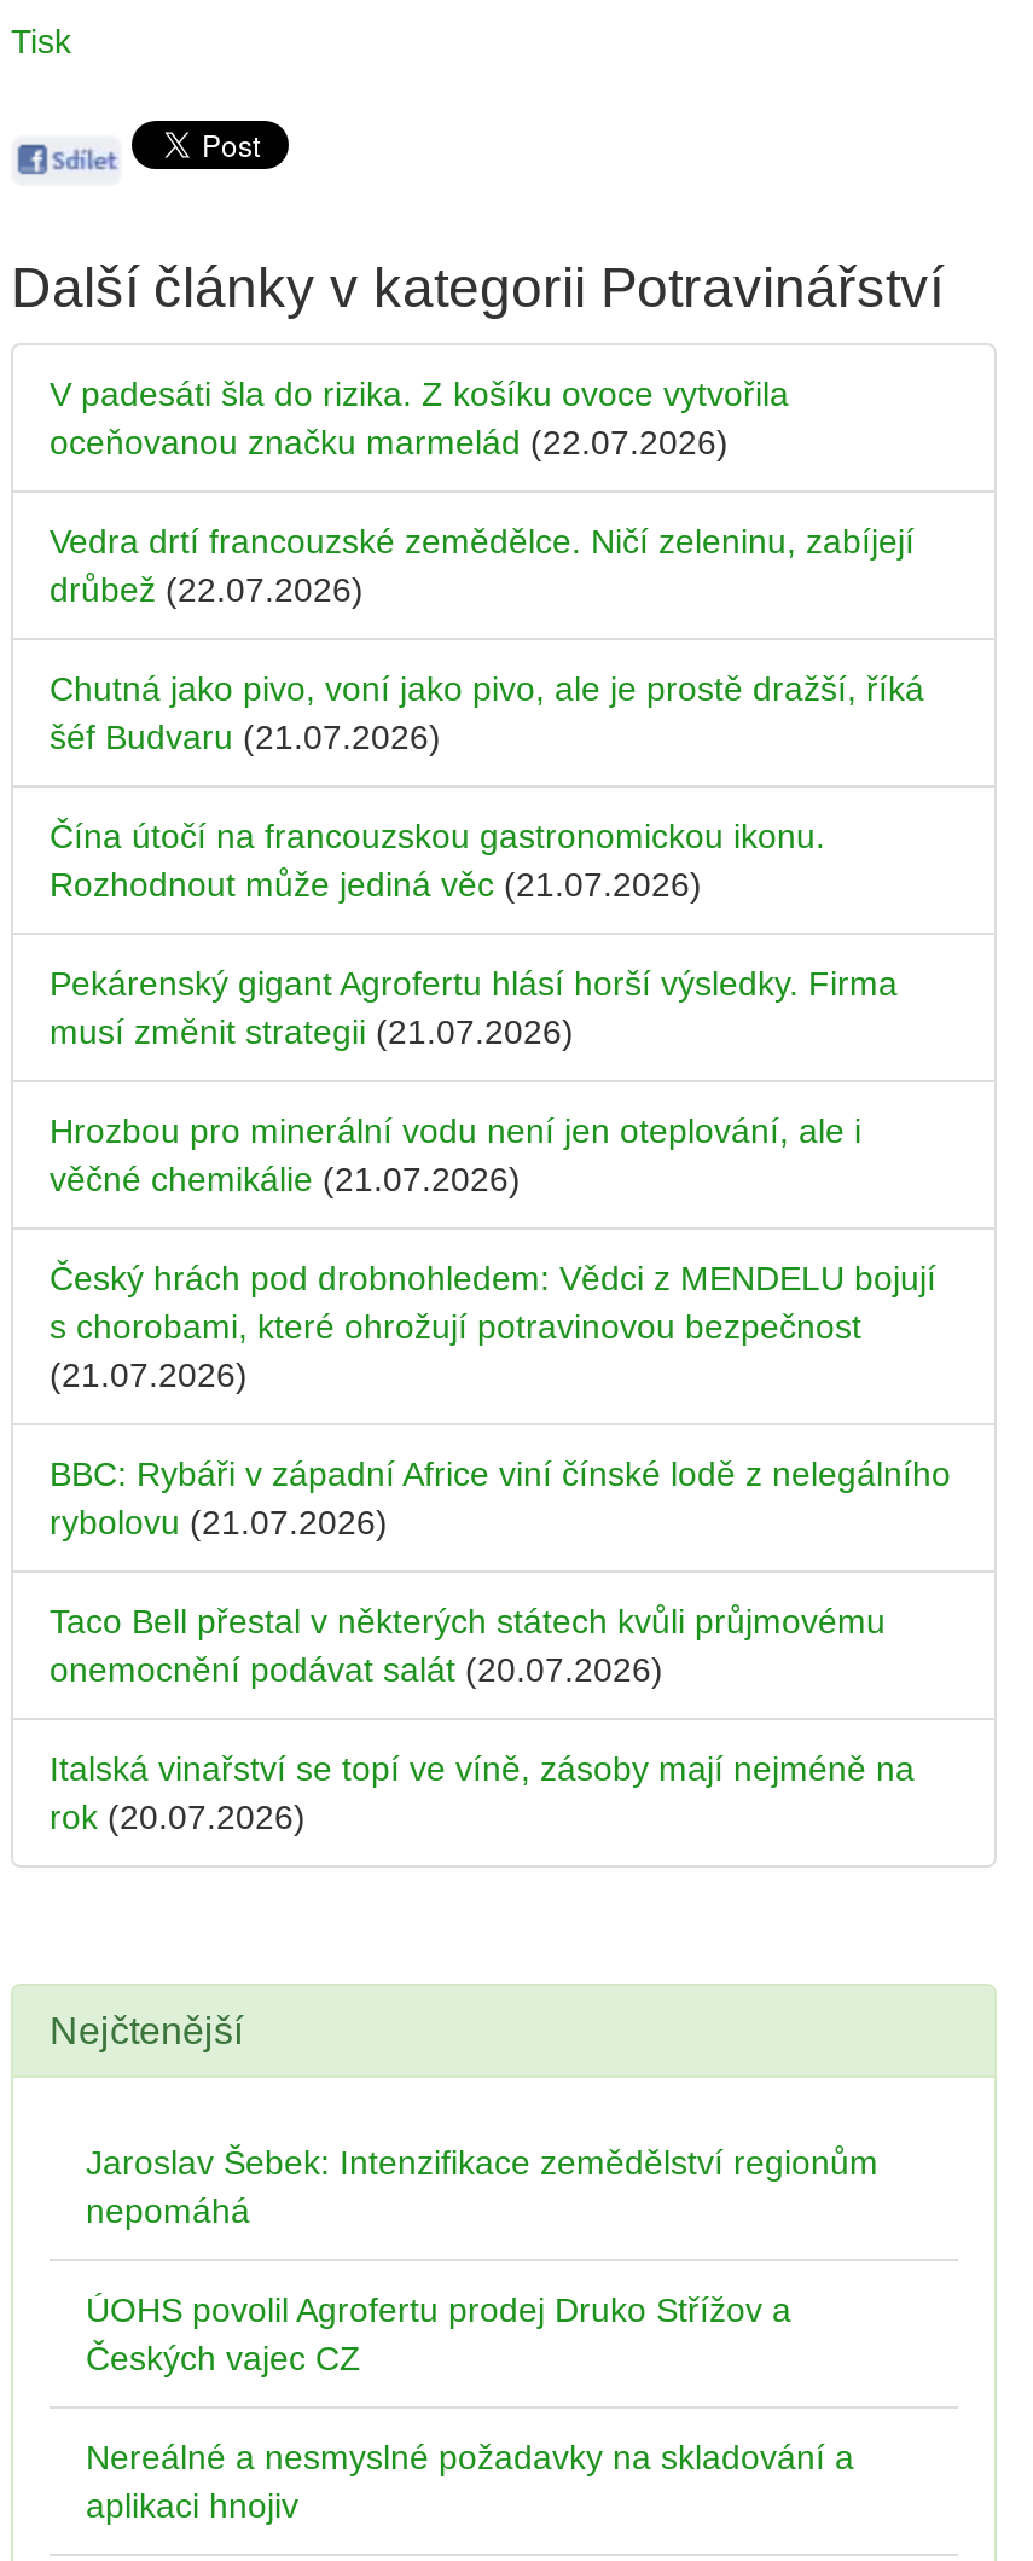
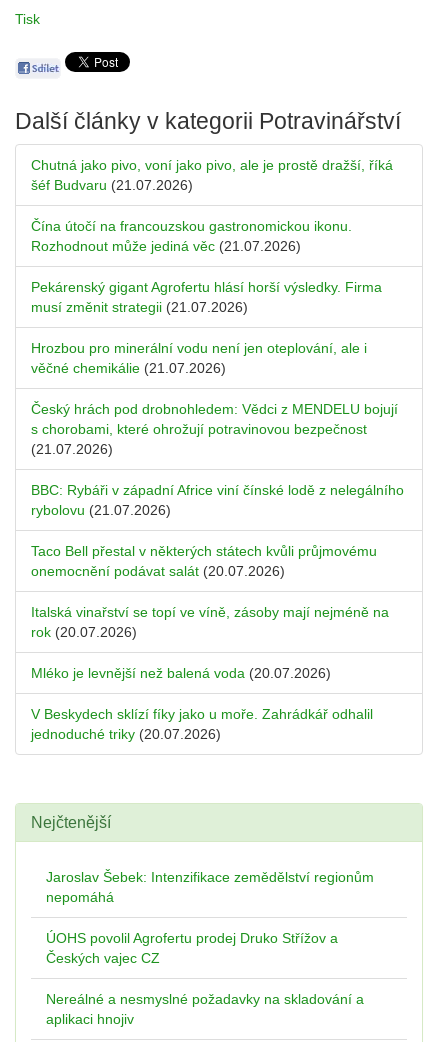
- V padesáti šla do rizika. Z košíku ovoce vytvořila
- oceňovanou značku marmelád (22.07.2026)
- Vedra drtí francouzské zemědělce. Ničí zeleninu, zabíjejí
- drůbež (22.07.2026)

moved up: Chutná jako pivo, voní jako pivo, ale je prostě dražší, říká | šéf Budvaru (21.07.2026) | Čína útočí na francouzskou gastronomickou ikonu. | ... | Italská vinařství se topí ve víně, zásoby mají nejméně na | rok (20.07.2026)

+ Mléko je levnější než balená voda (20.07.2026)
+ V Beskydech sklízí fíky jako u moře. Zahrádkář odhalil
+ jednoduché triky (20.07.2026)
